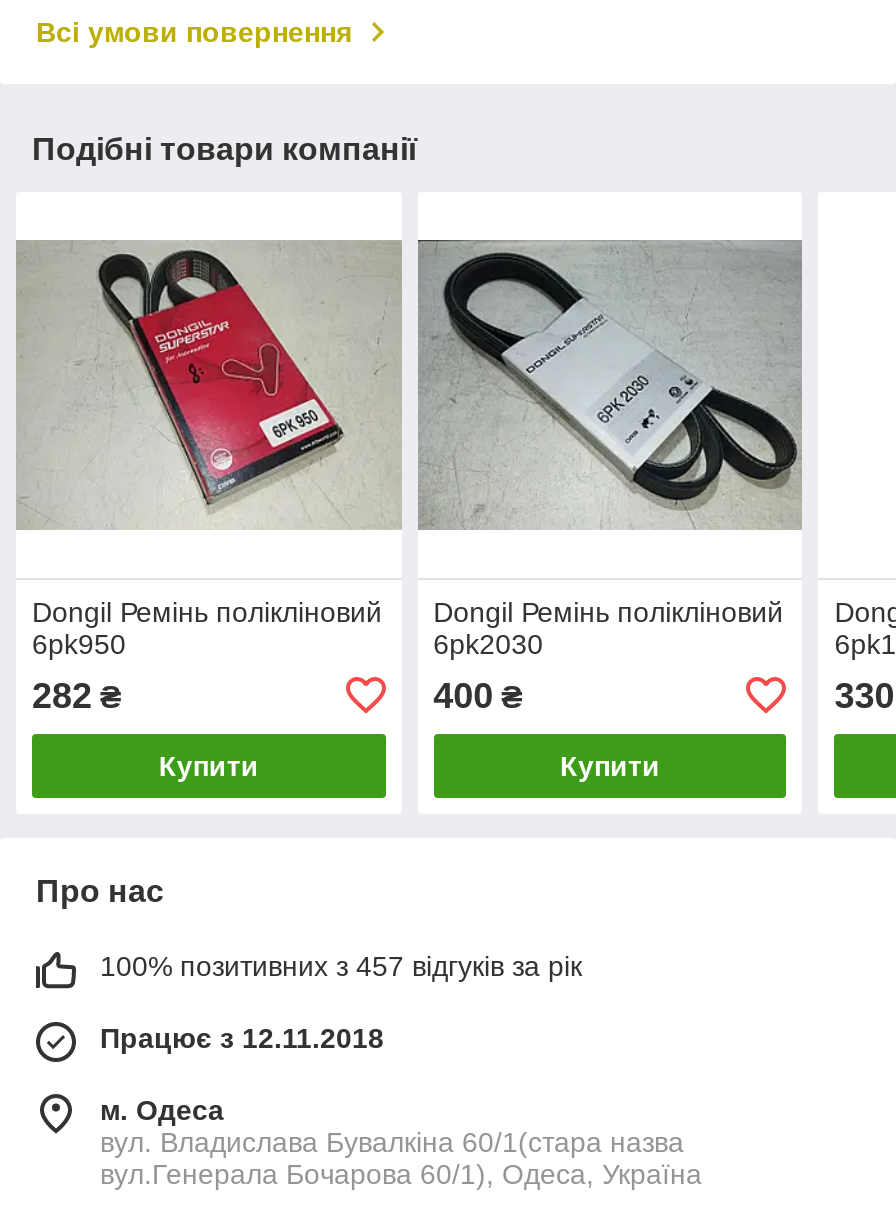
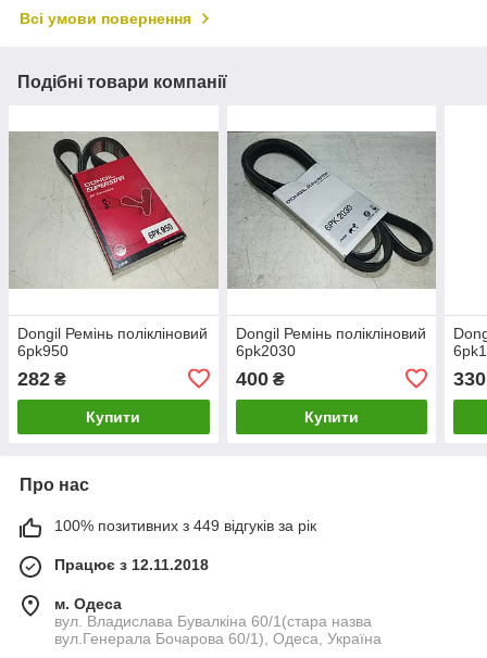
- 100% позитивних з 457 відгуків за рік
+ 100% позитивних з 449 відгуків за рік
